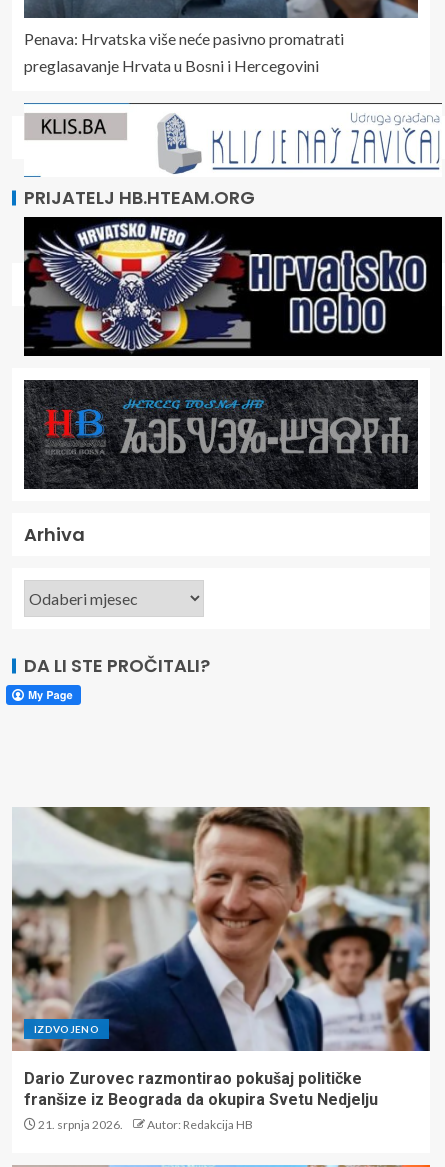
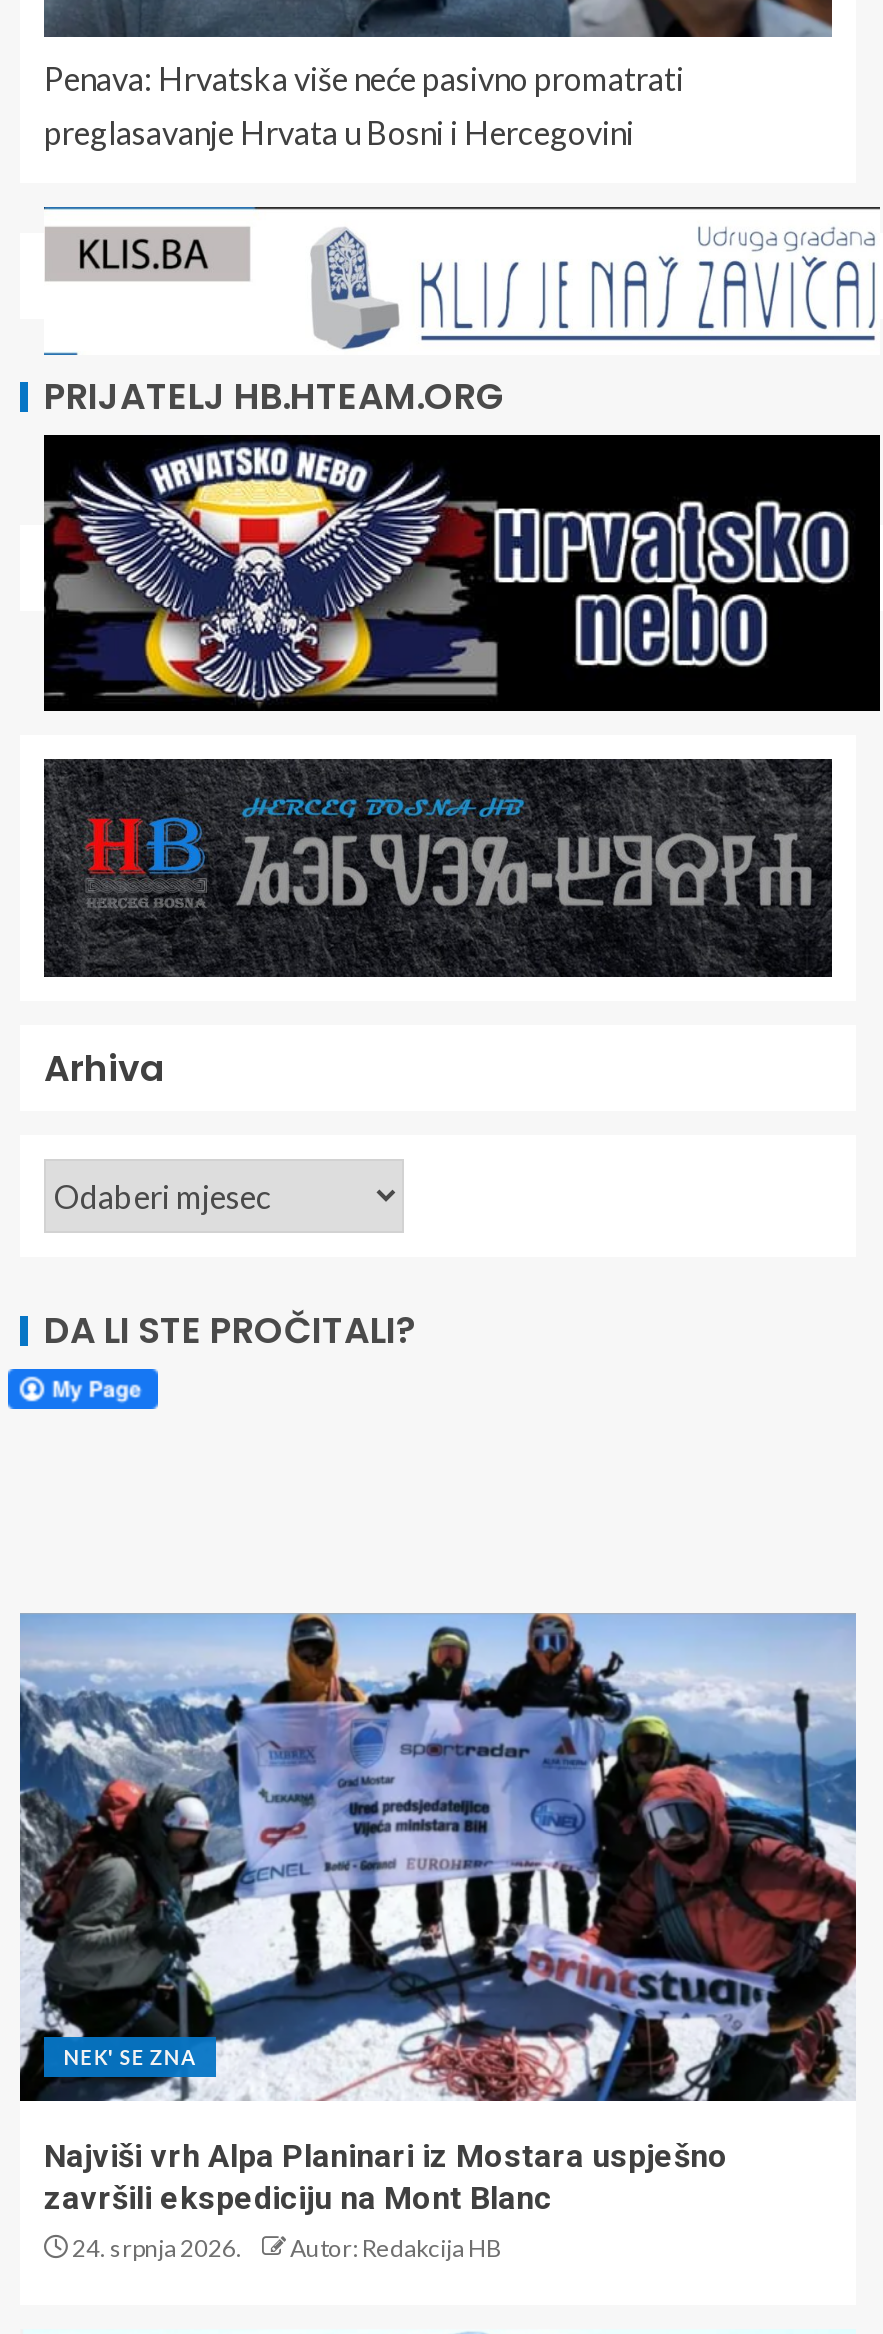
- [image]
- IZDVOJENO
+ [image]
+ NEK' SE ZNA

- Dario Zurovec razmontirao pokušaj političke
- franšize iz Beograda da okupira Svetu Nedjelju
- 21. srpnja 2026.
+ Najviši vrh Alpa Planinari iz Mostara uspješno
+ završili ekspediciju na Mont Blanc
+ 24. srpnja 2026.
